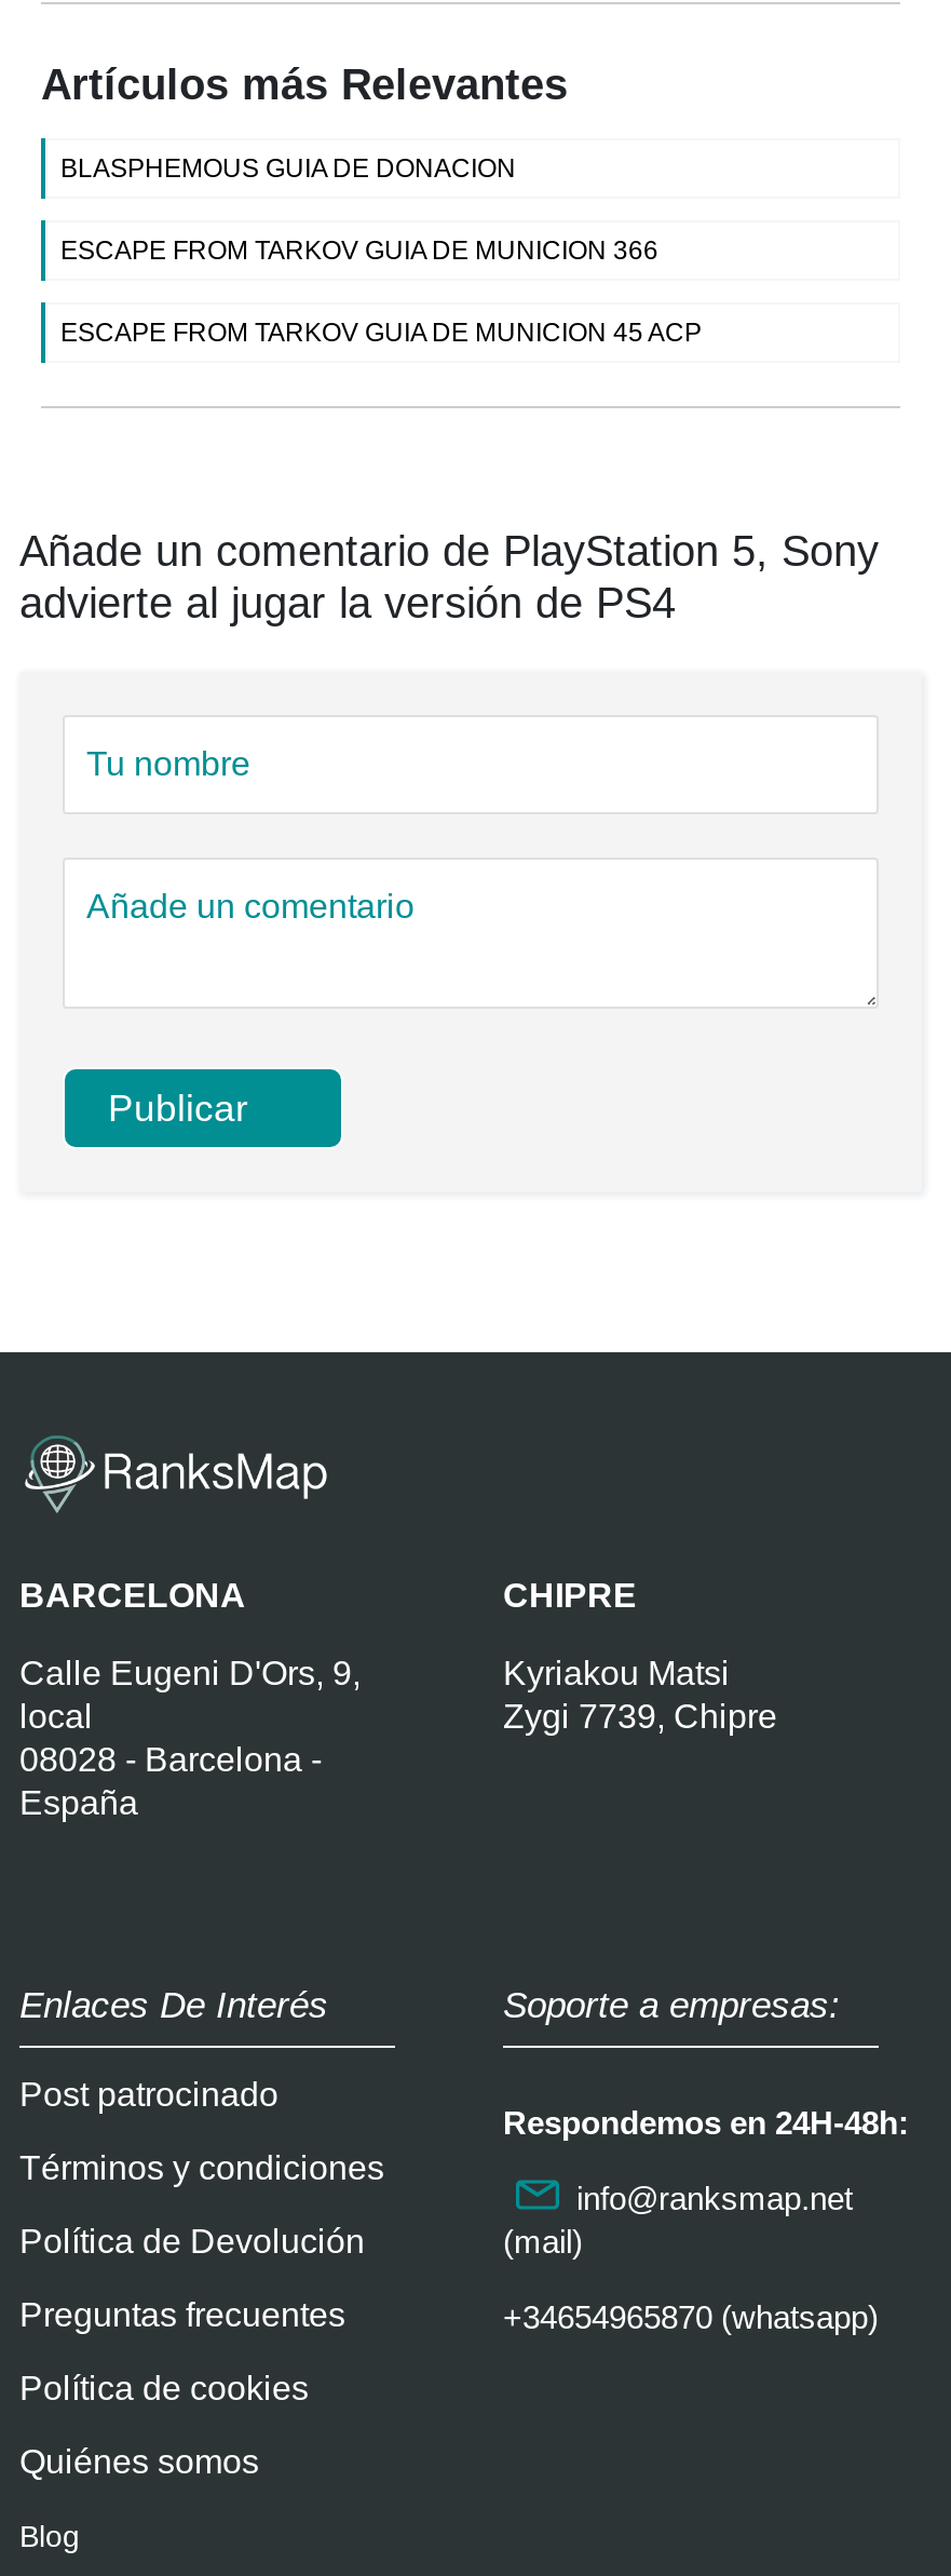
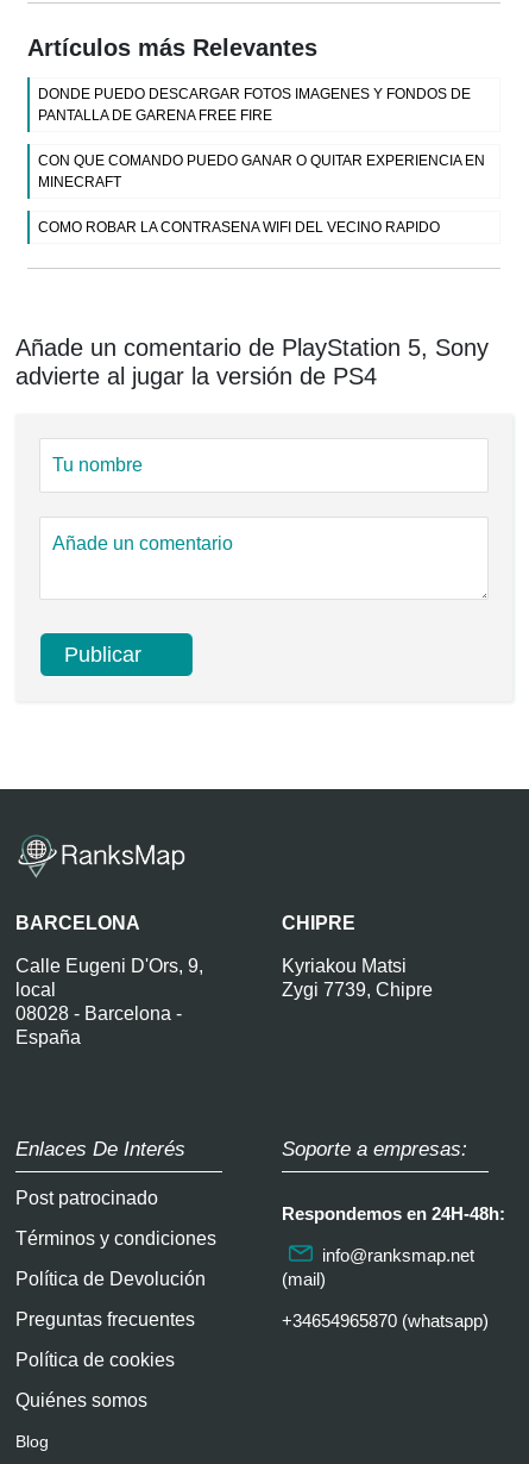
- BLASPHEMOUS GUIA DE DONACION
+ DONDE PUEDO DESCARGAR FOTOS IMAGENES Y FONDOS DE
+ PANTALLA DE GARENA FREE FIRE

- ESCAPE FROM TARKOV GUIA DE MUNICION 366
+ CON QUE COMANDO PUEDO GANAR O QUITAR EXPERIENCIA EN
+ MINECRAFT

- ESCAPE FROM TARKOV GUIA DE MUNICION 45 ACP
+ COMO ROBAR LA CONTRASENA WIFI DEL VECINO RAPIDO
